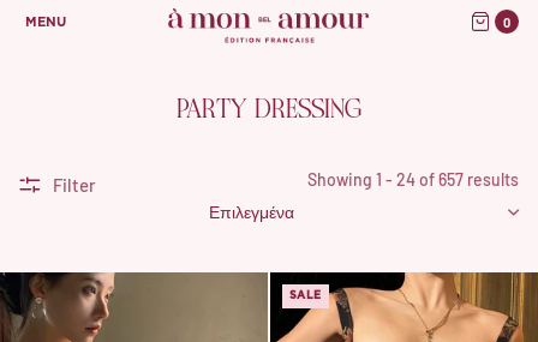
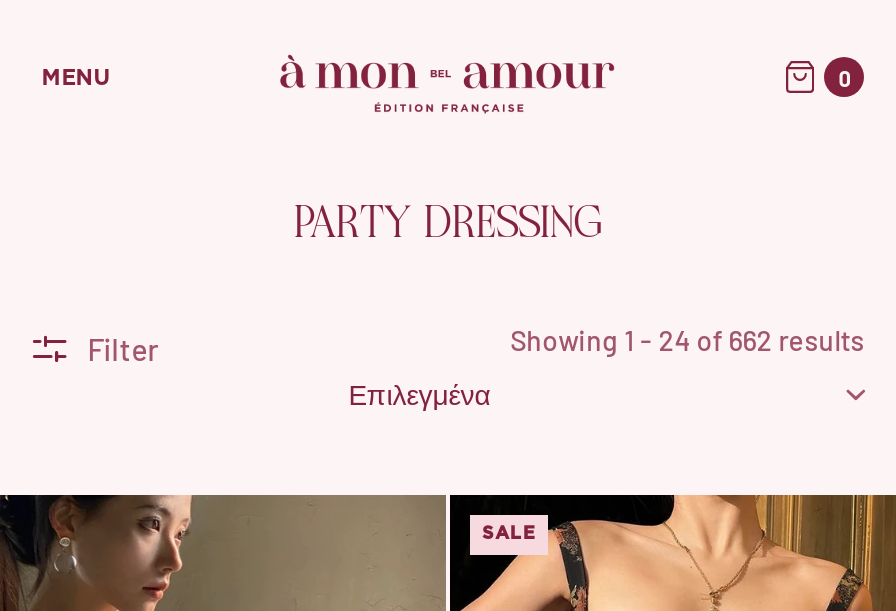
- Showing 1 - 24 of 657 results
+ Showing 1 - 24 of 662 results
